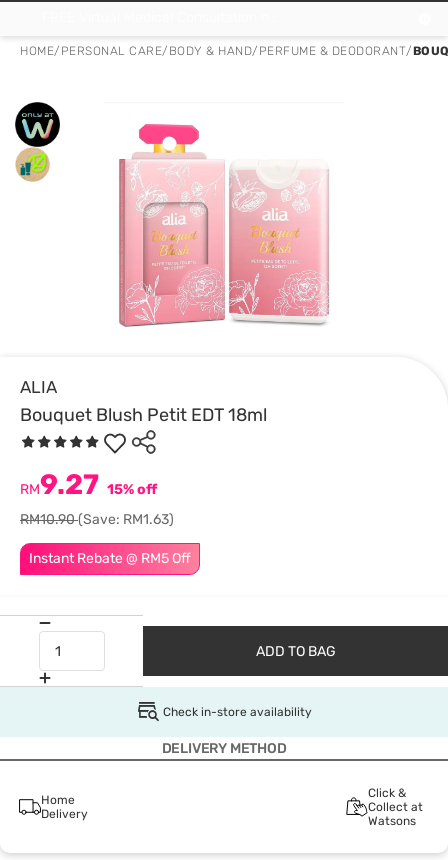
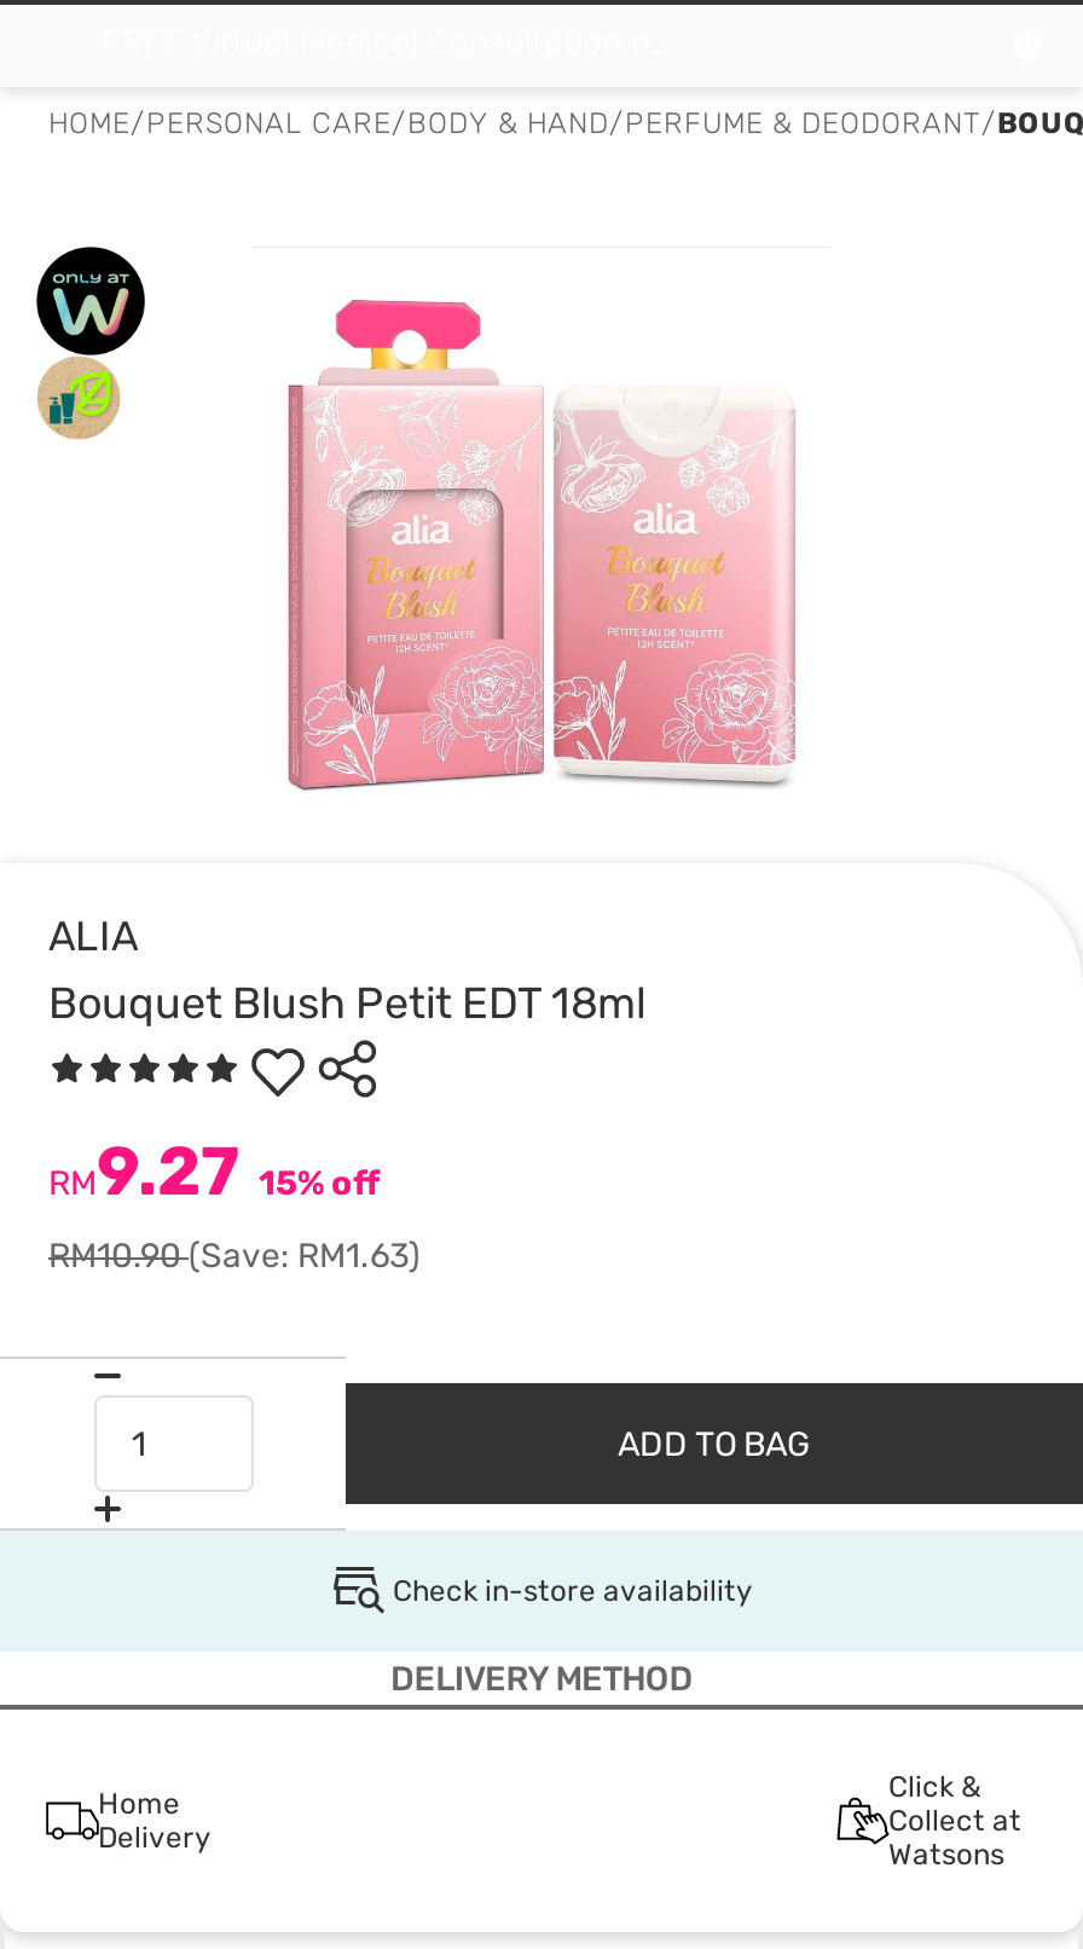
- Instant Rebate @ RM5 Off
